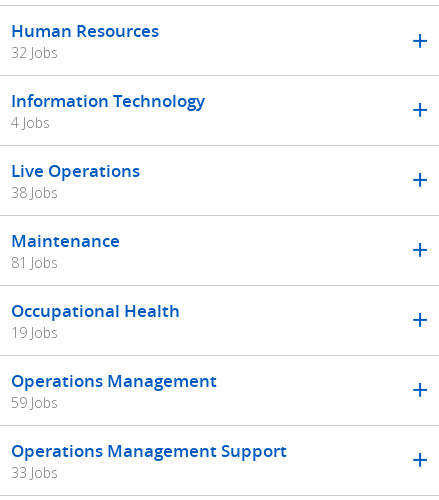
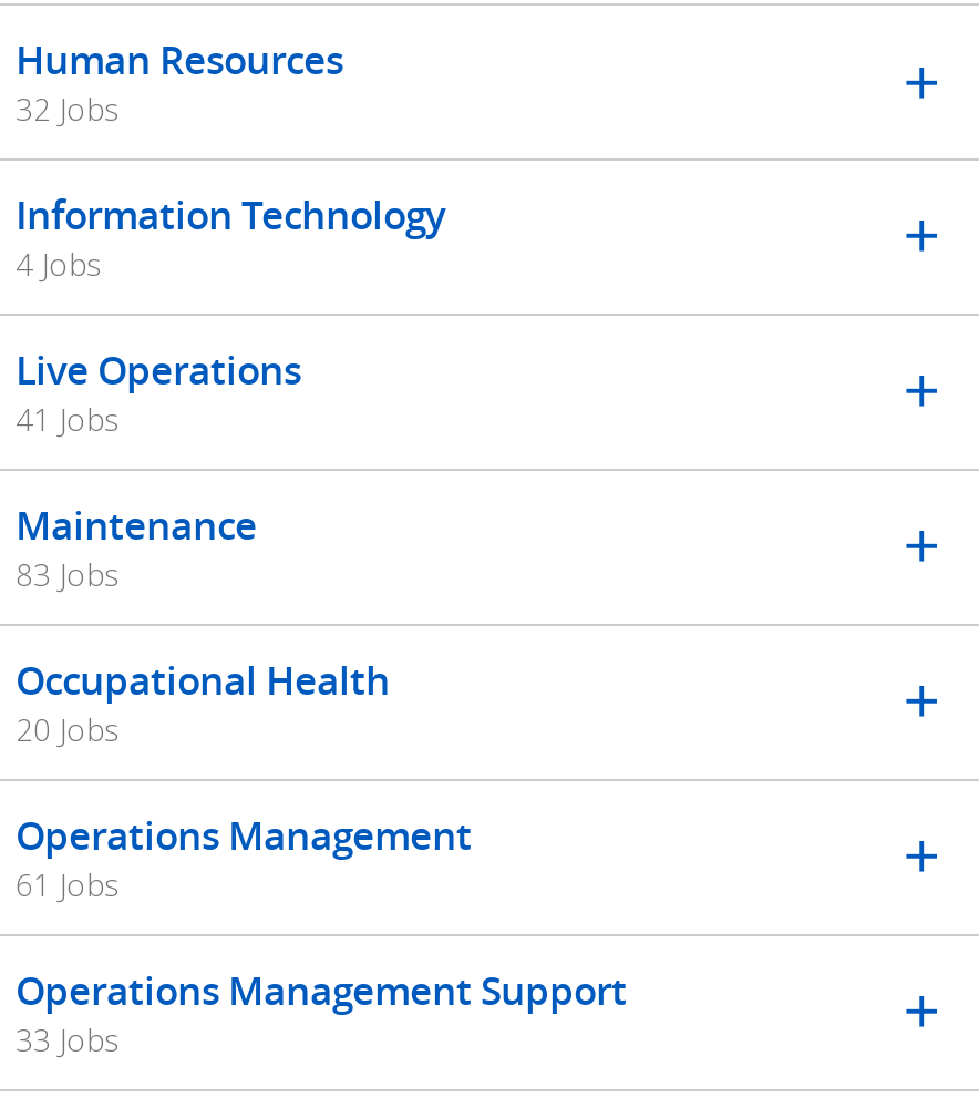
- 38 Jobs
+ 41 Jobs

- 81 Jobs
+ 83 Jobs

- 19 Jobs
+ 20 Jobs

- 59 Jobs
+ 61 Jobs
